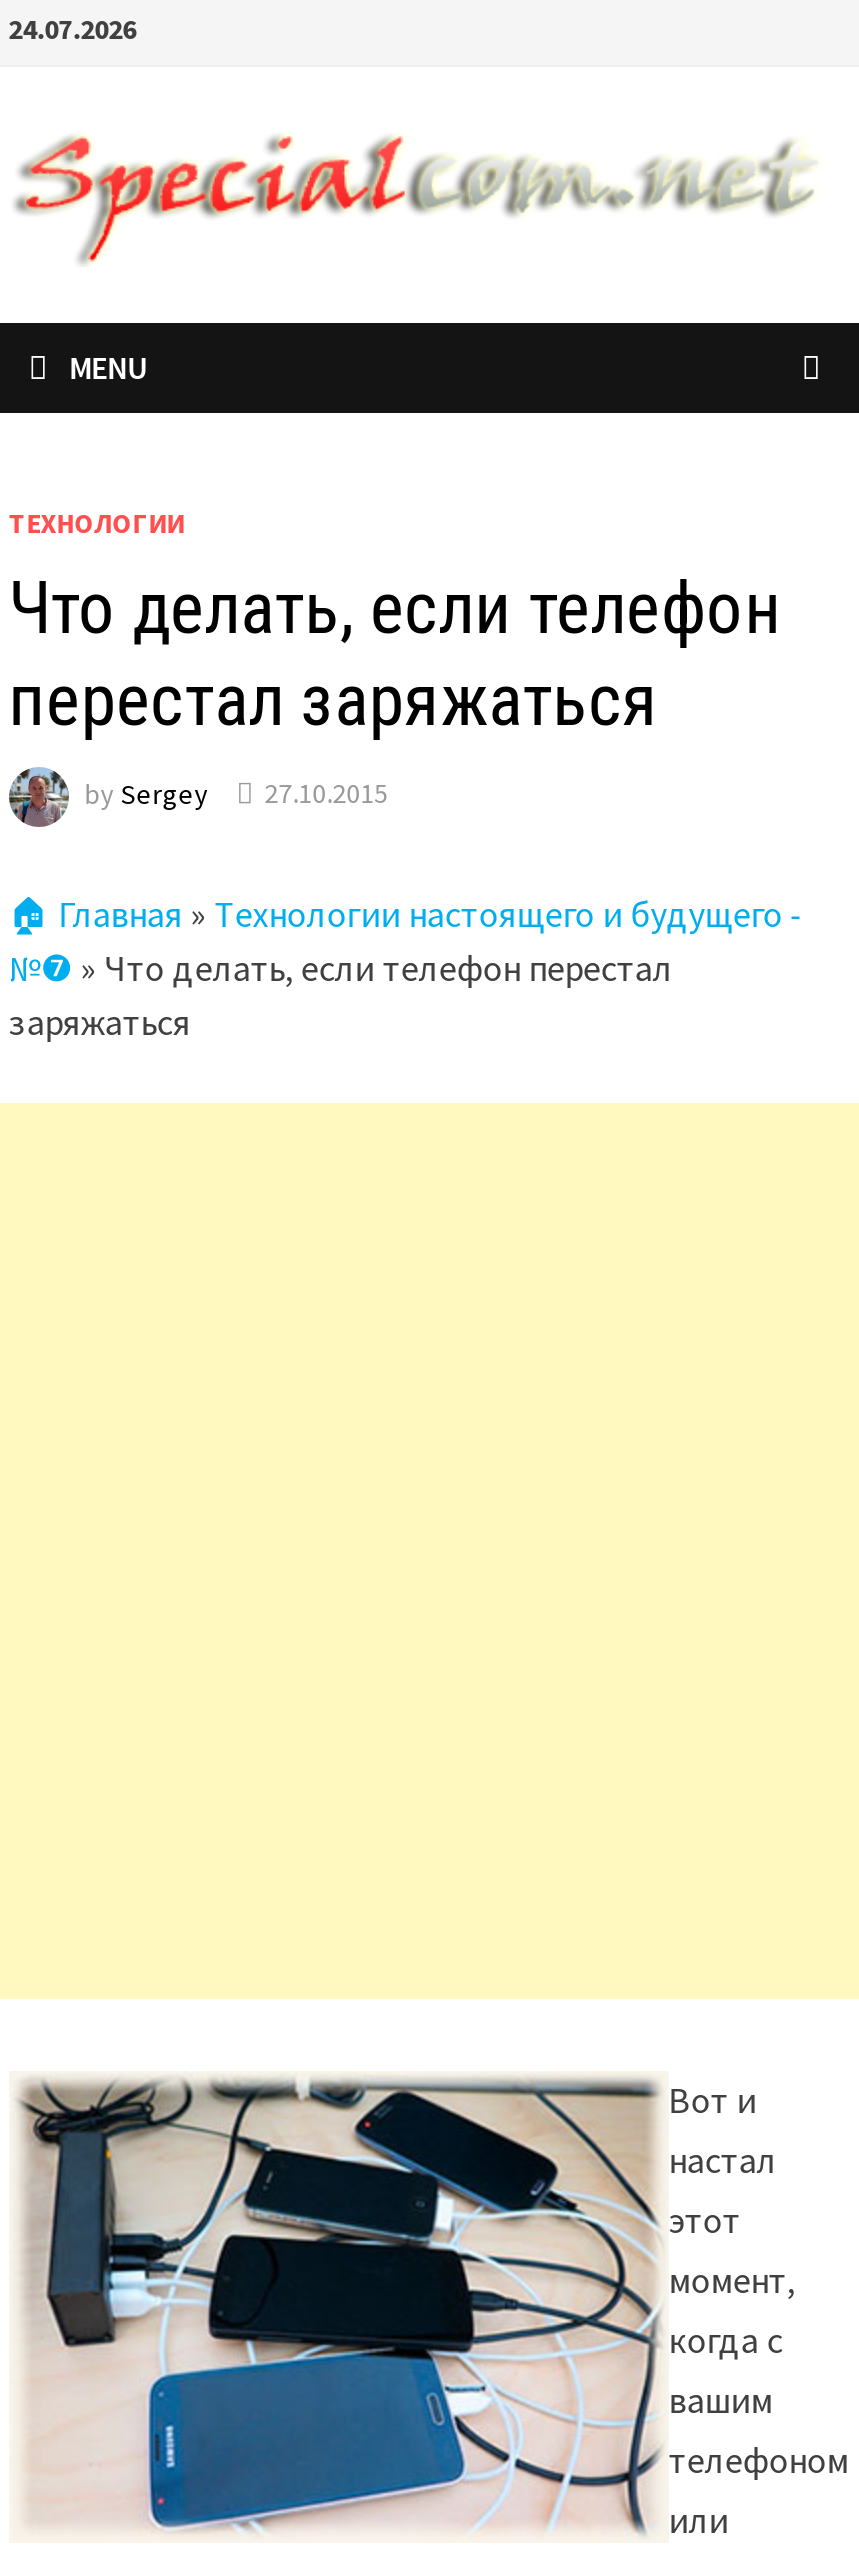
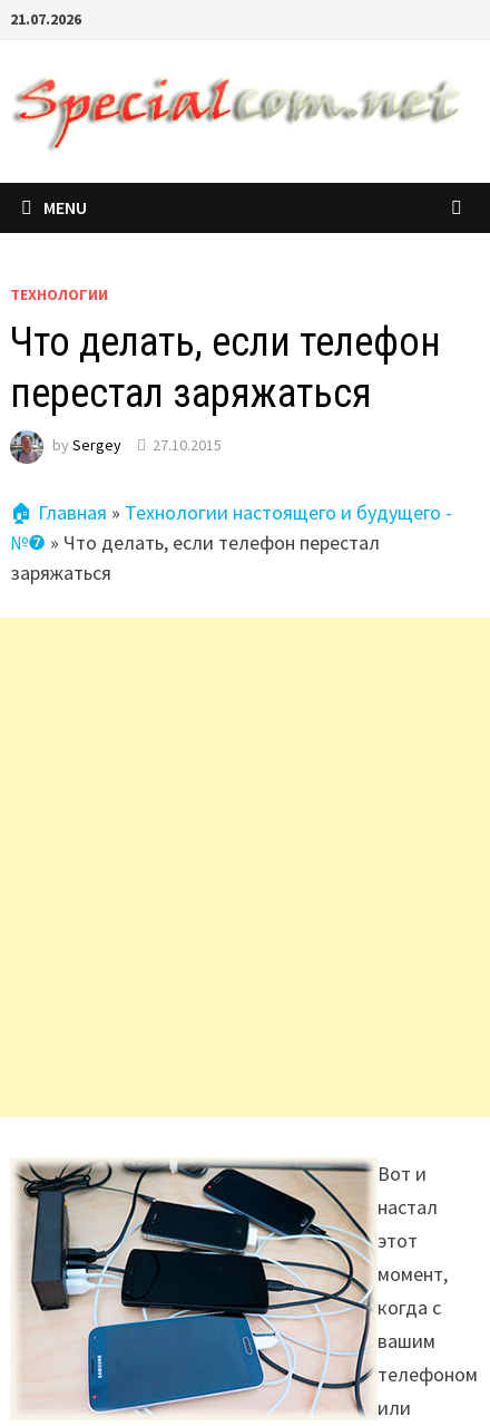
- 24.07.2026
+ 21.07.2026
